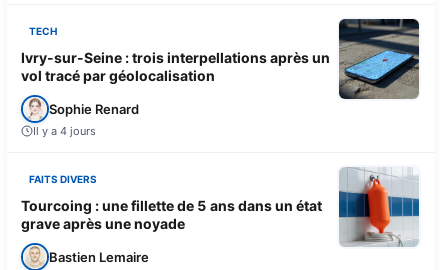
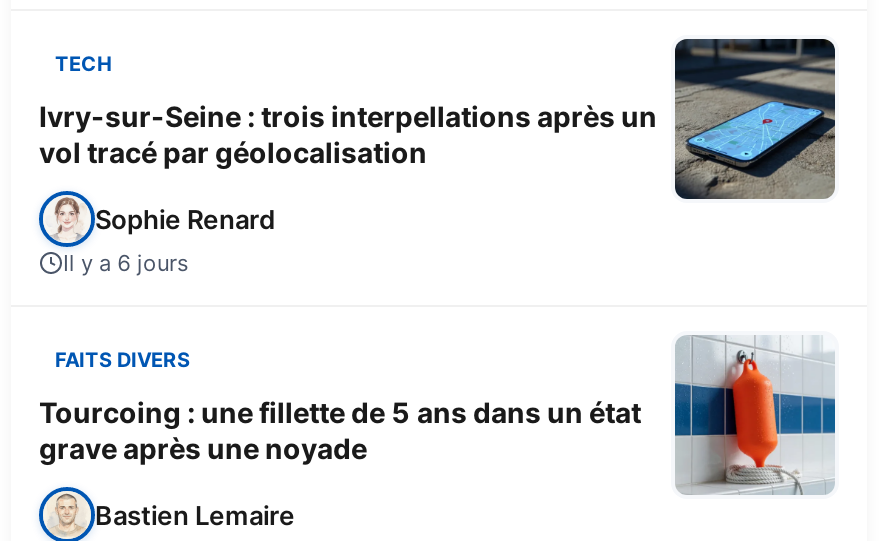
- Il y a 4 jours
+ Il y a 6 jours
